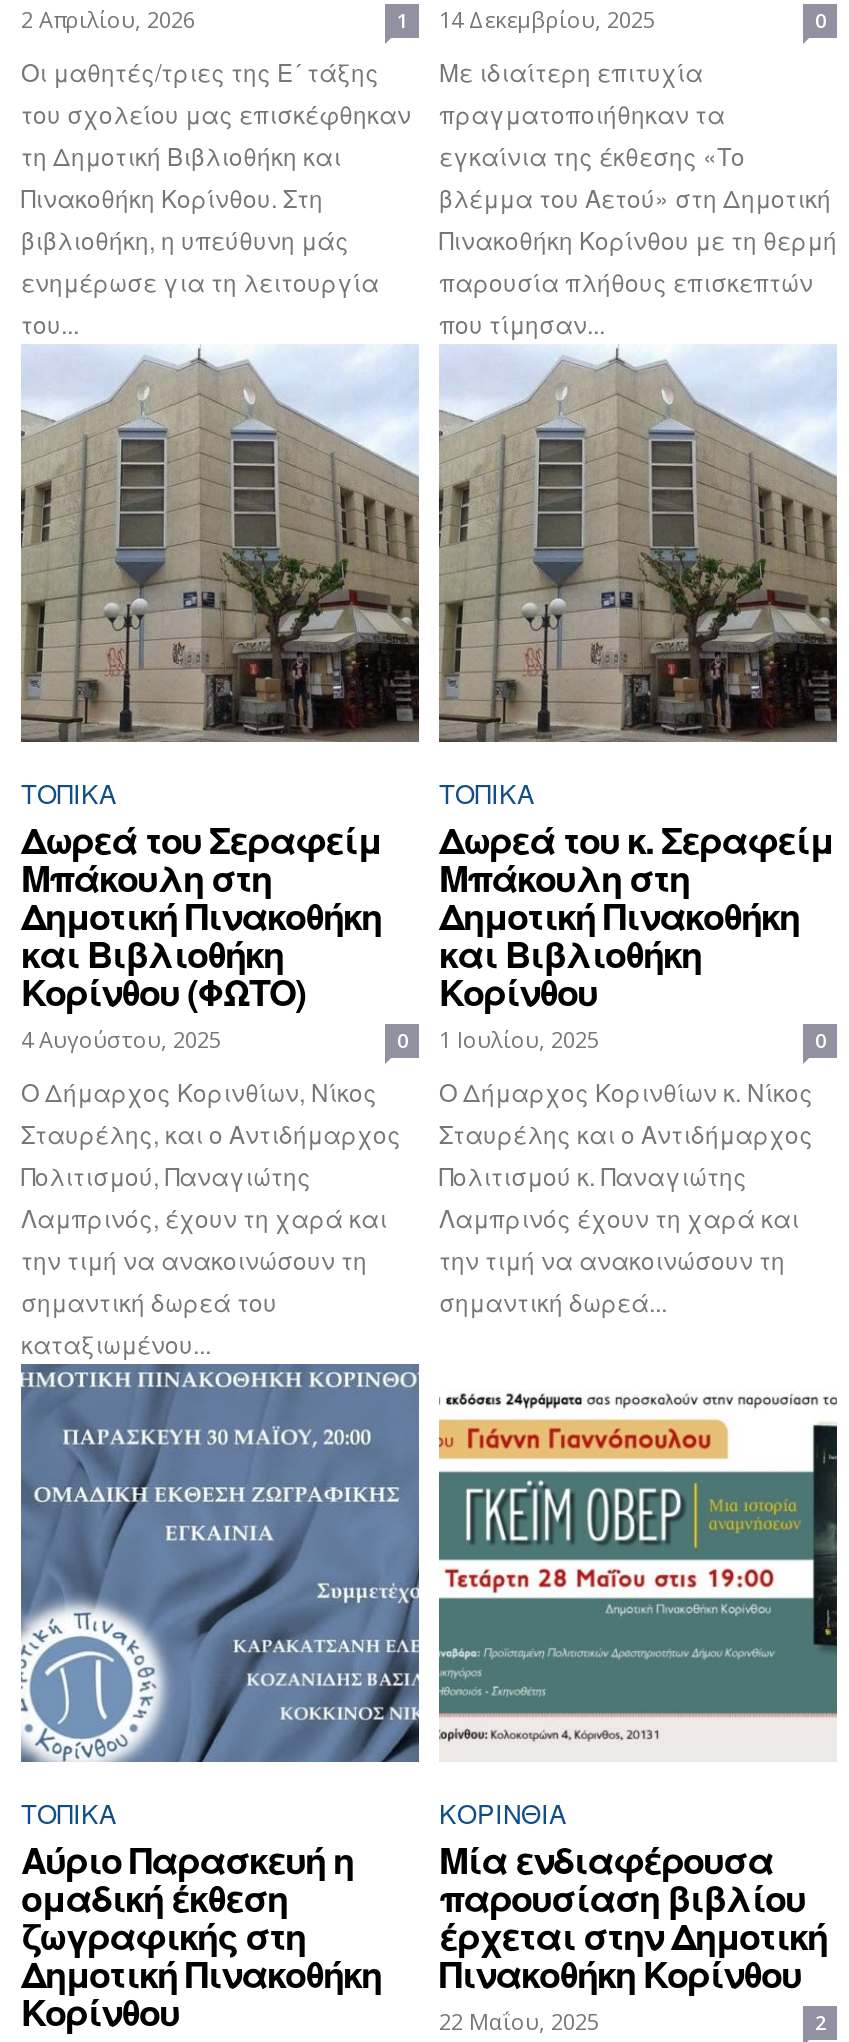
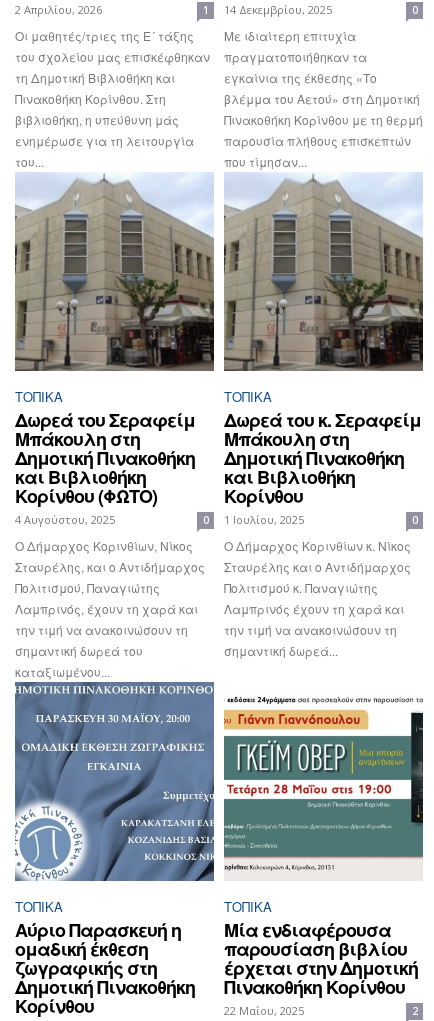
- ΚΟΡΙΝΘΊΑ
+ ΤΟΠΙΚΑ
